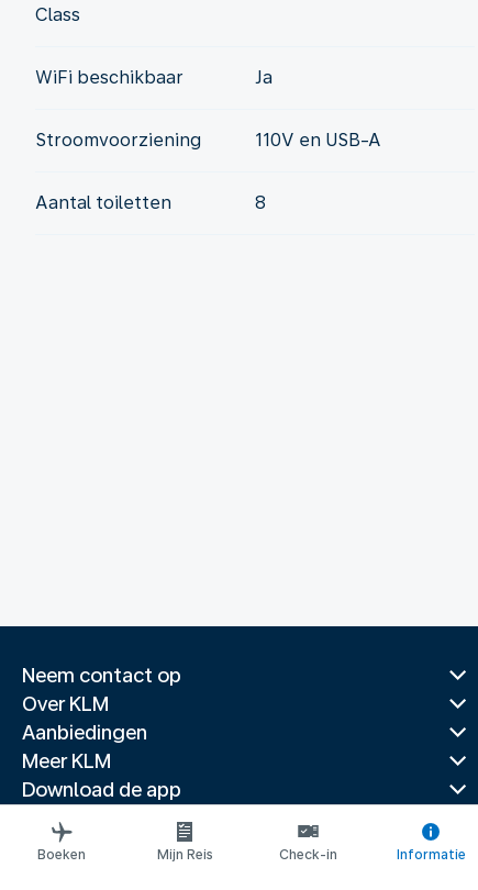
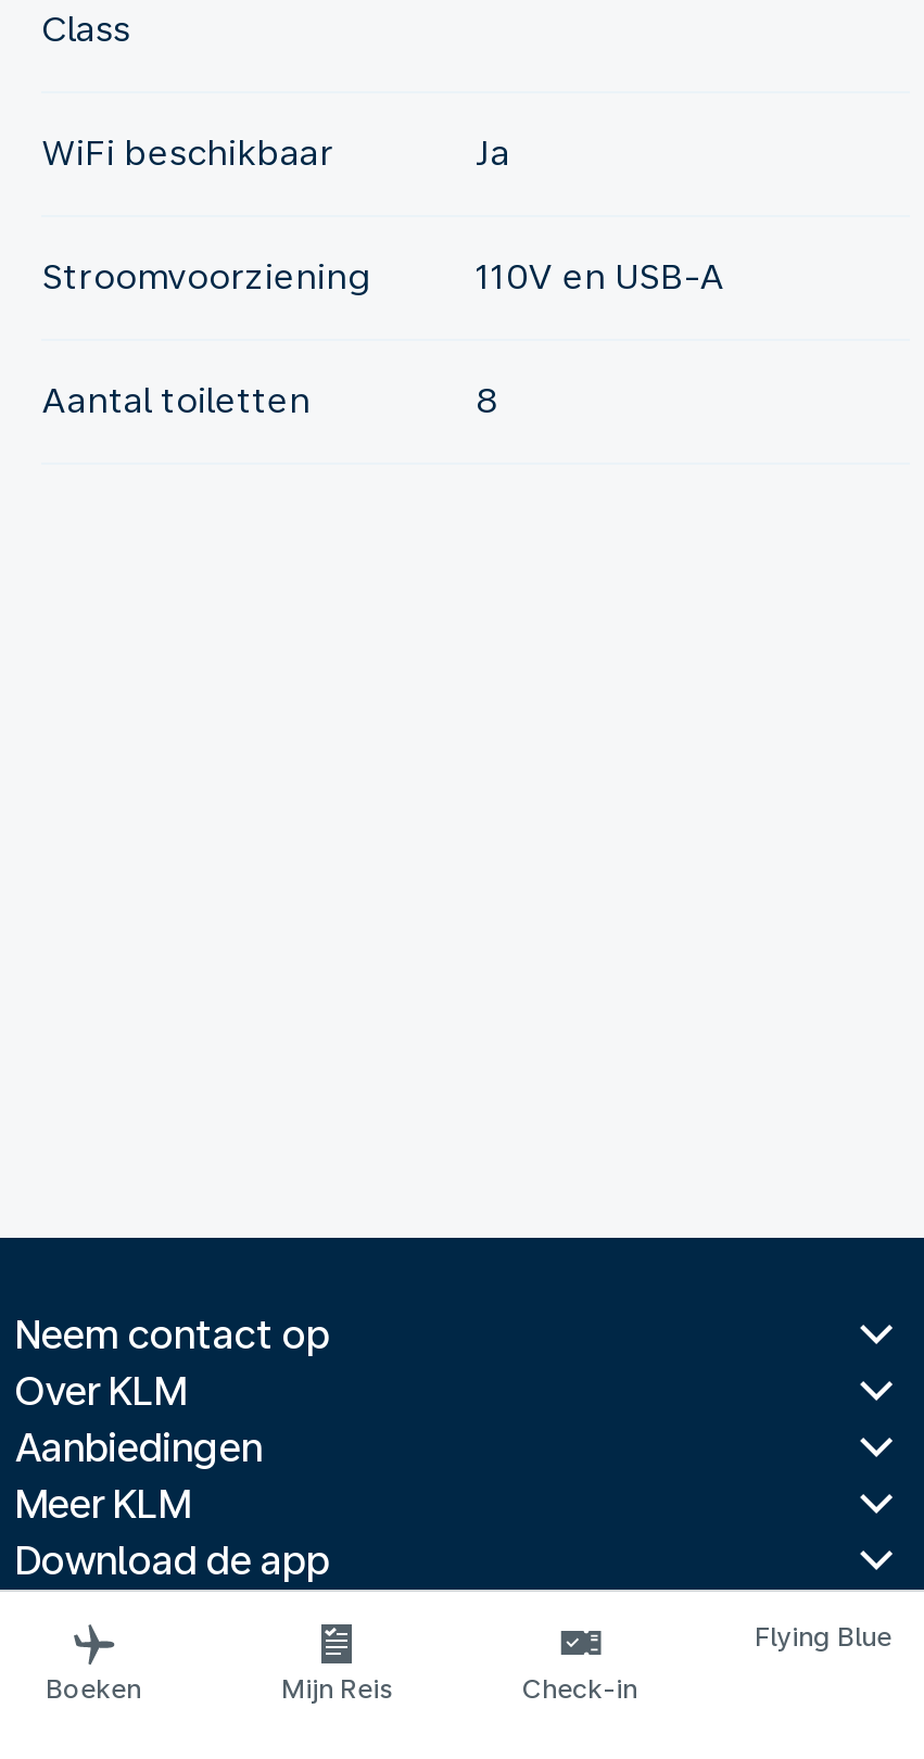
- Informatie
+ Flying Blue
